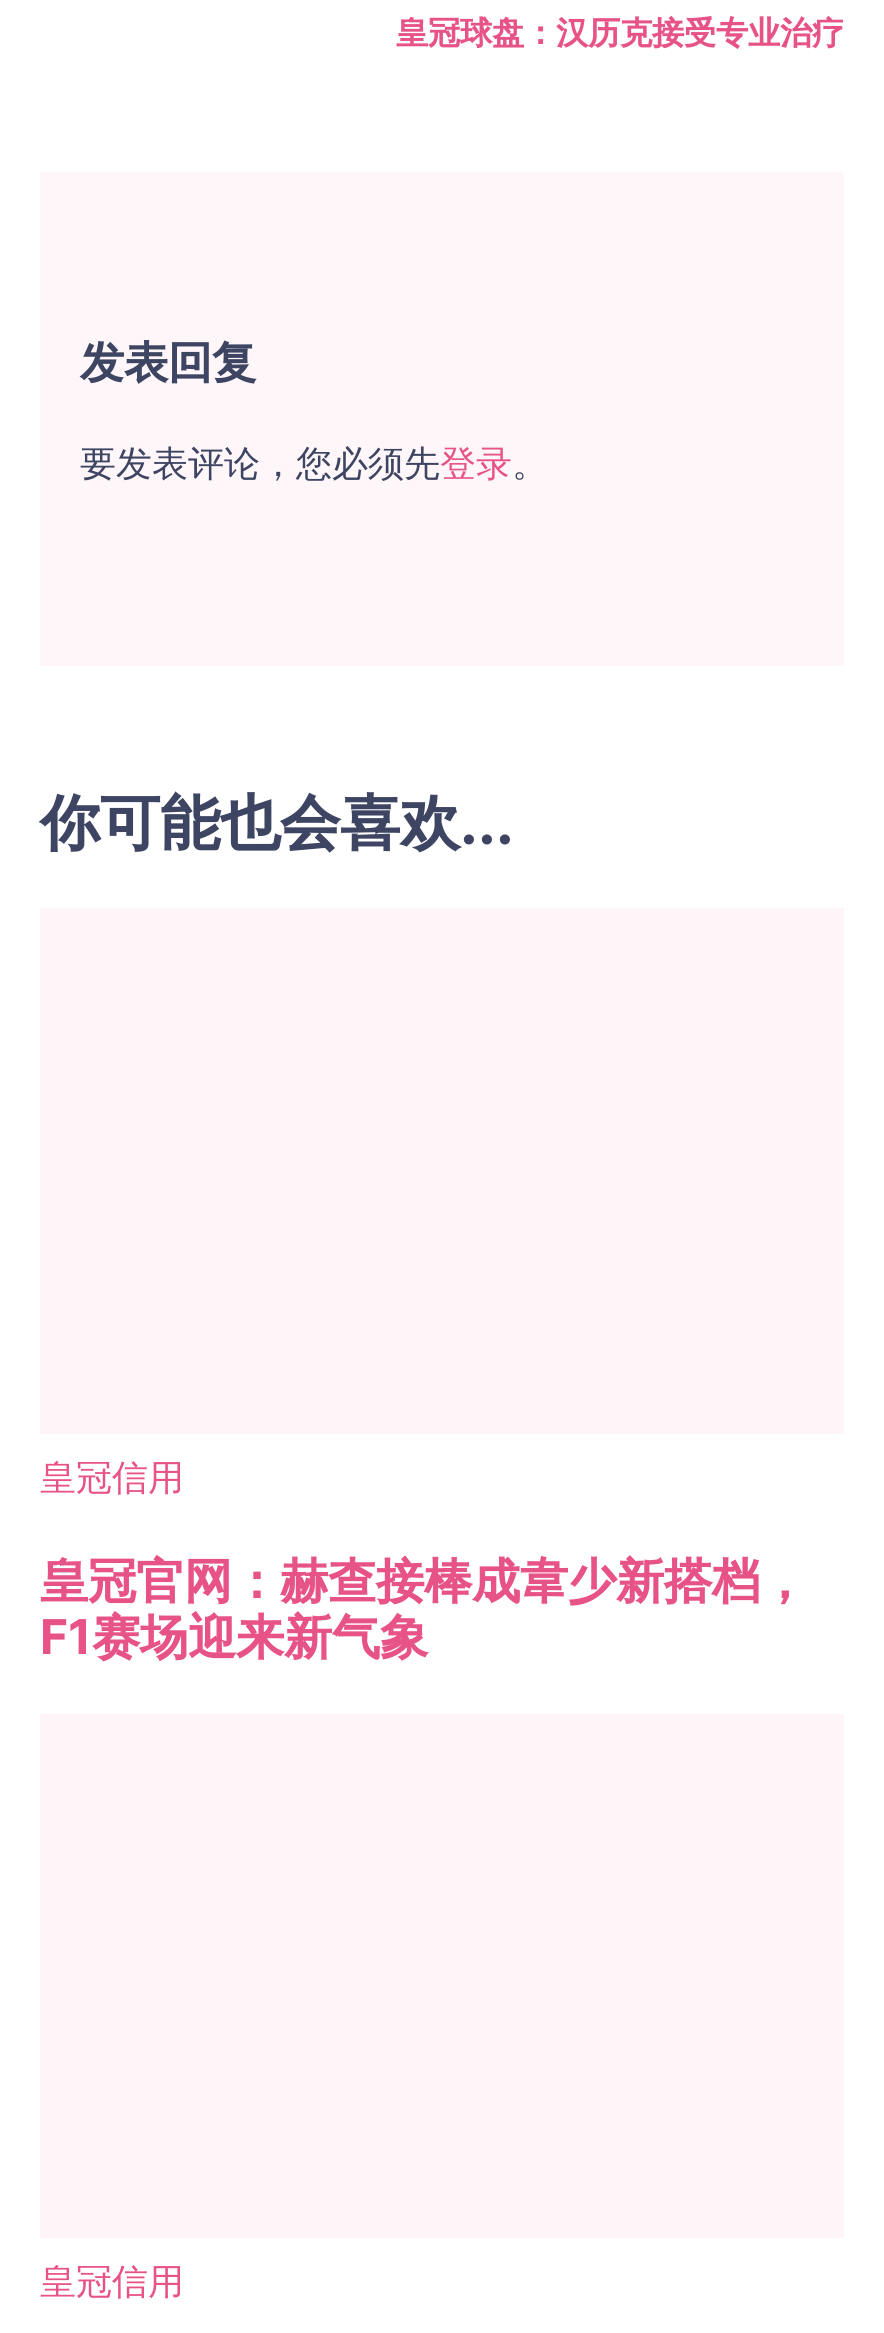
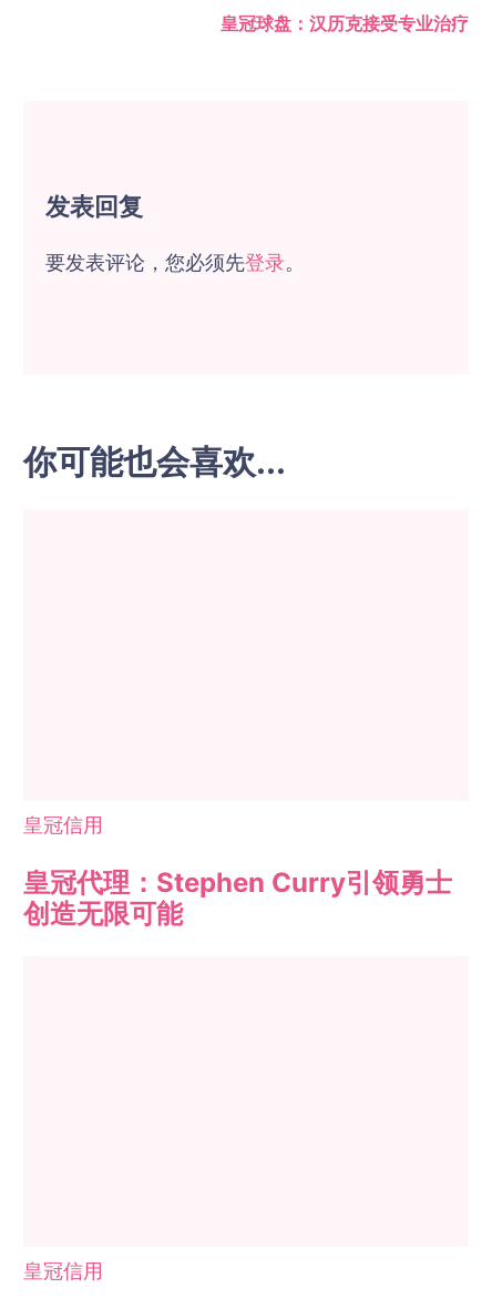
- 皇冠官网：赫查接棒成韋少新搭档，
- F1赛场迎来新气象
+ 皇冠代理：Stephen Curry引领勇士
+ 创造无限可能
